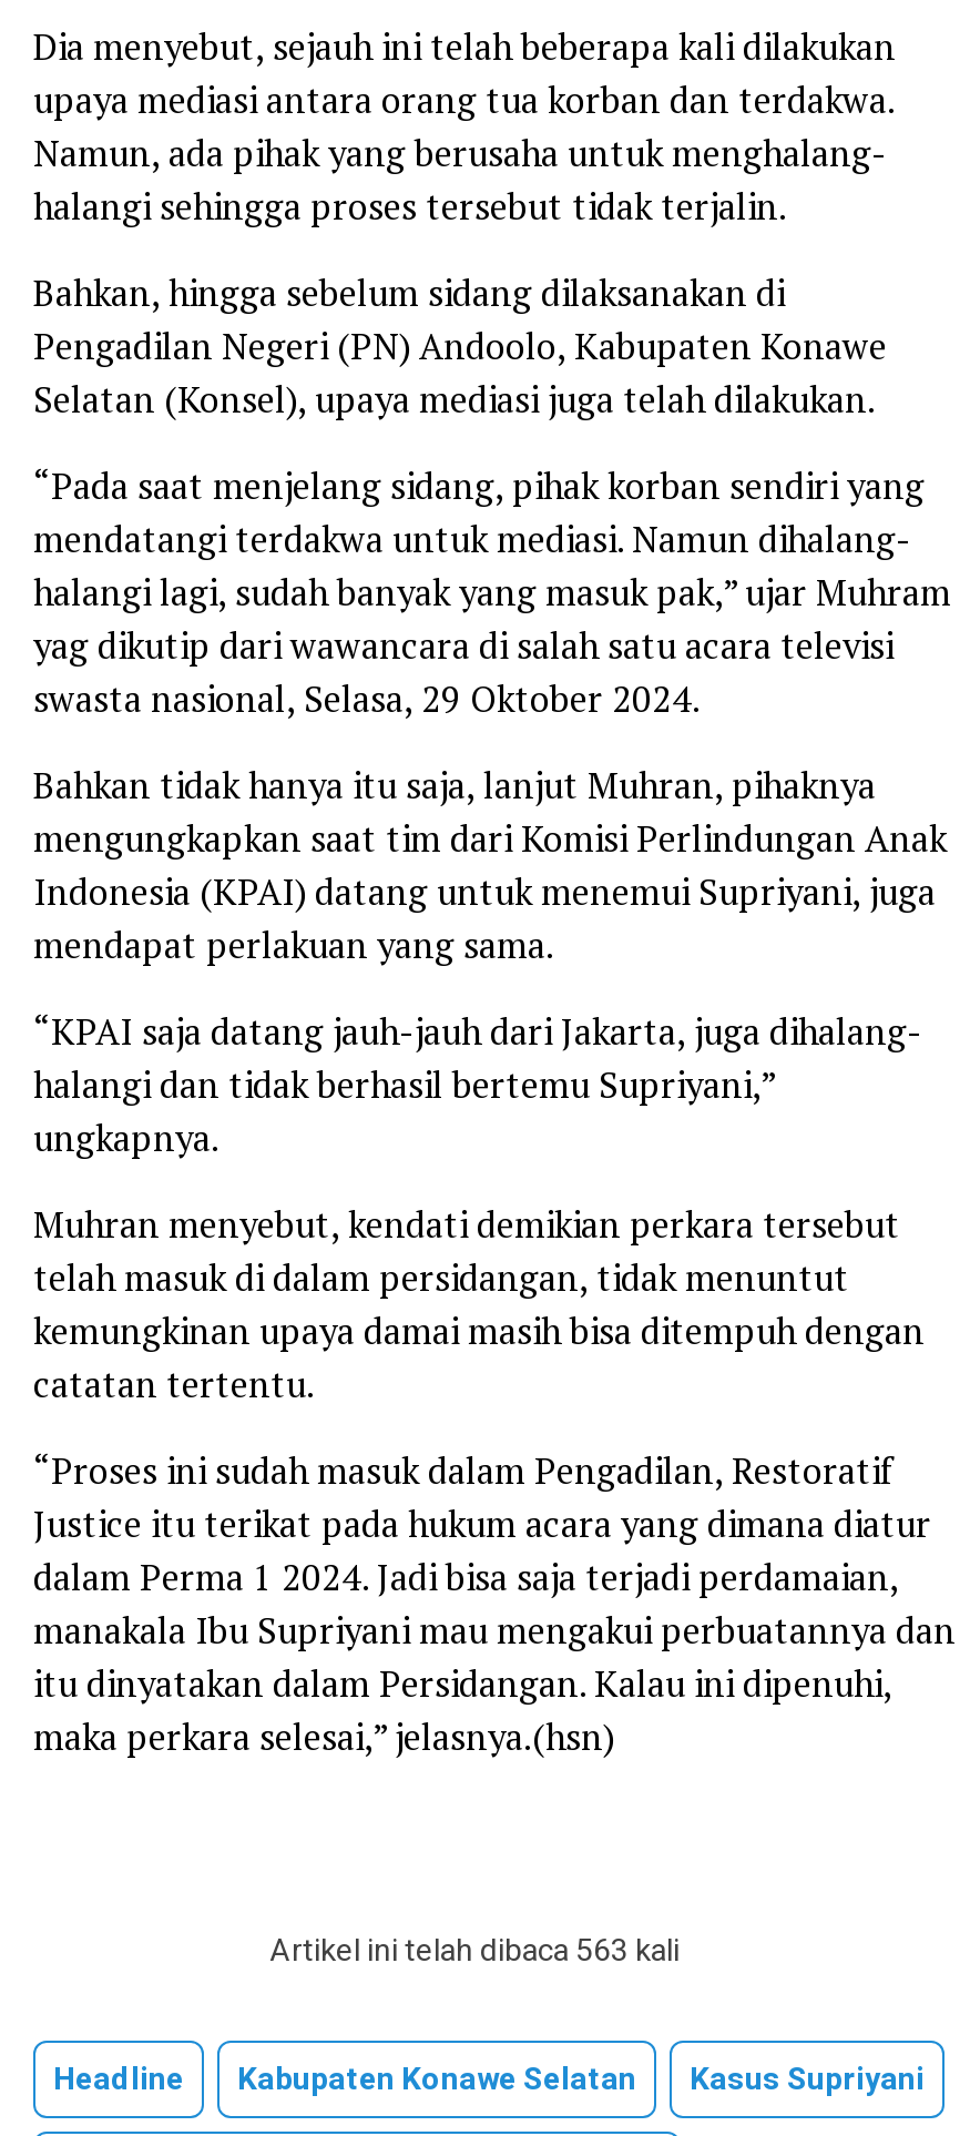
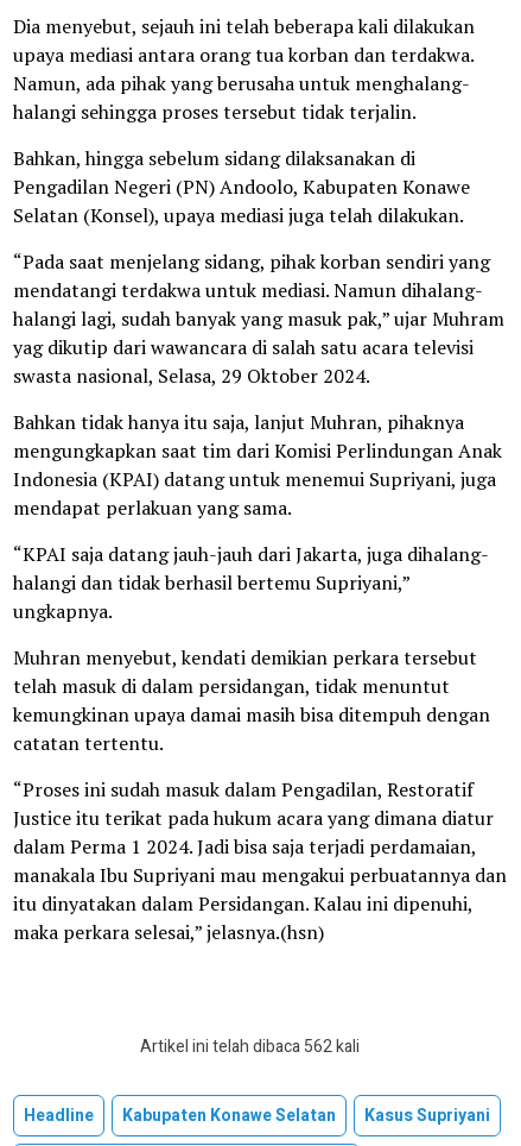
- Artikel ini telah dibaca 563 kali
+ Artikel ini telah dibaca 562 kali
